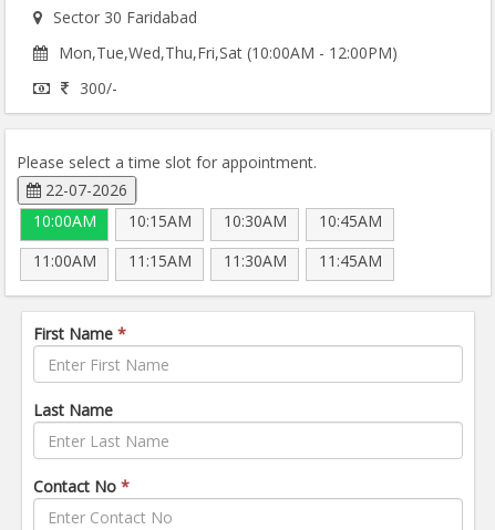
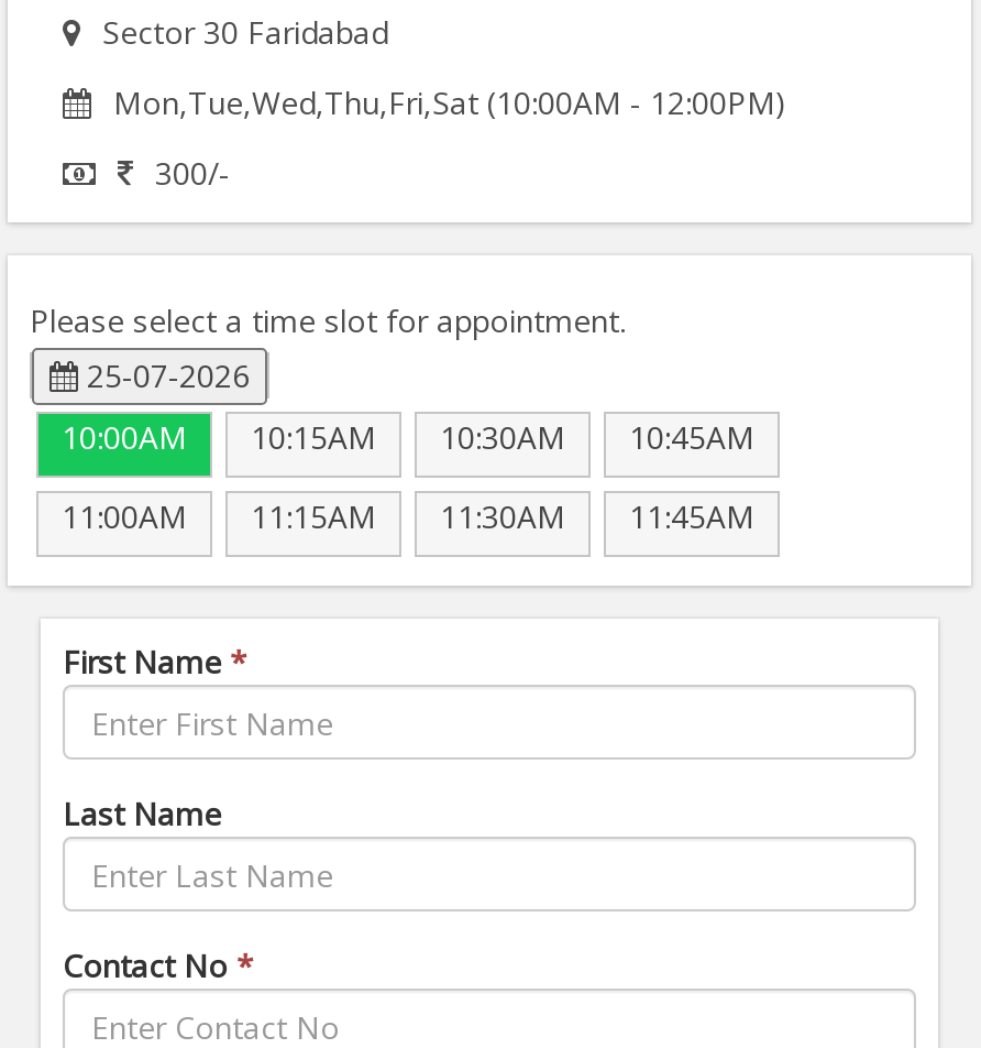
- 22-07-2026
+ 25-07-2026
